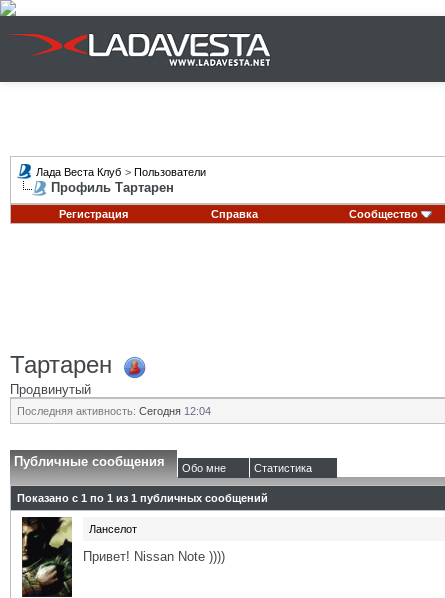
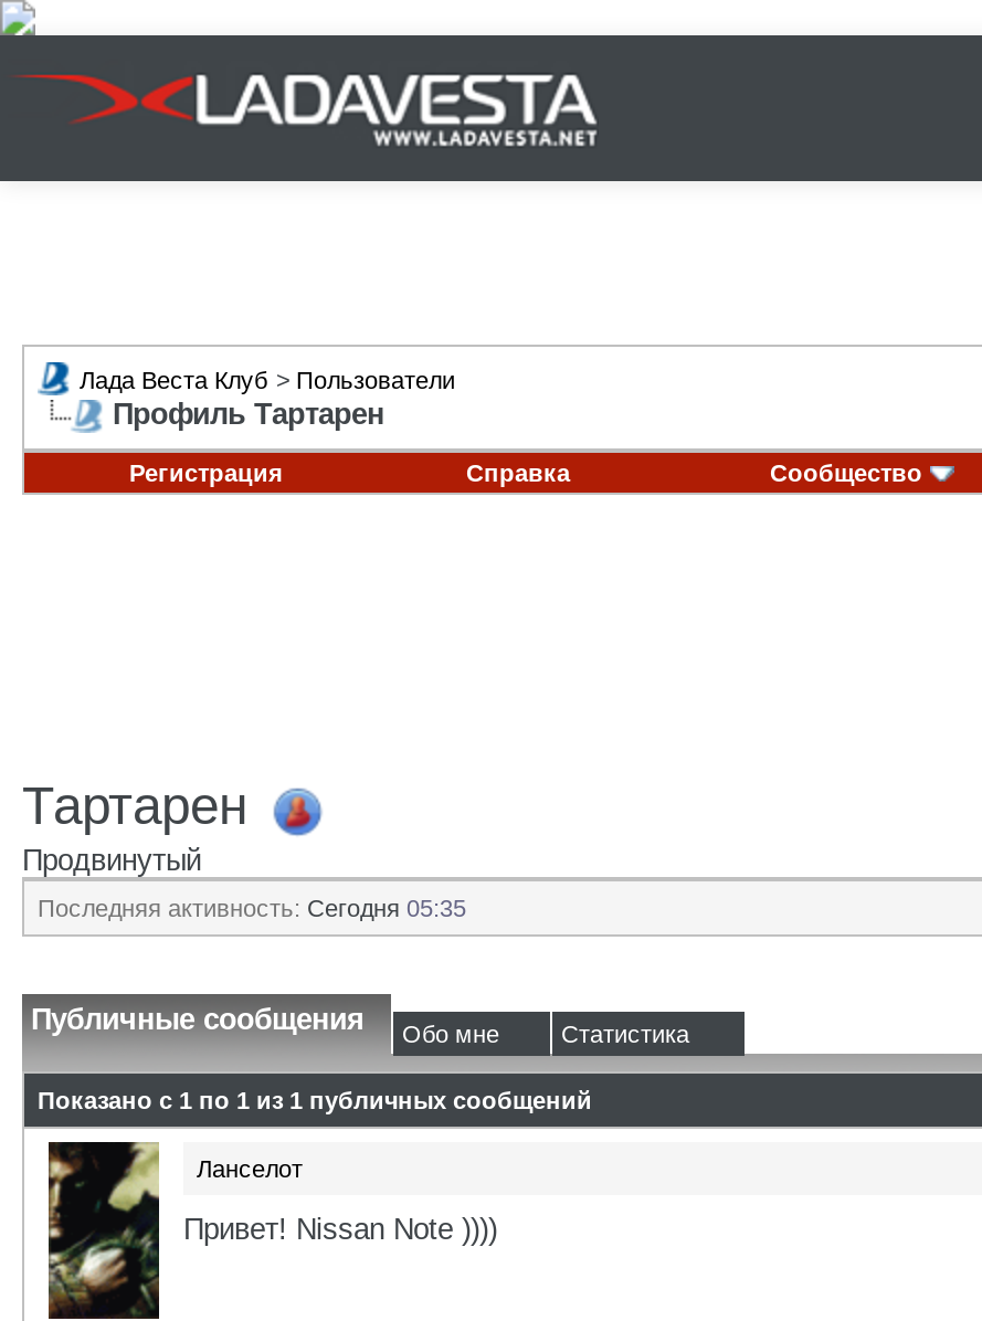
- Последняя активность: Сегодня 12:04
+ Последняя активность: Сегодня 05:35
